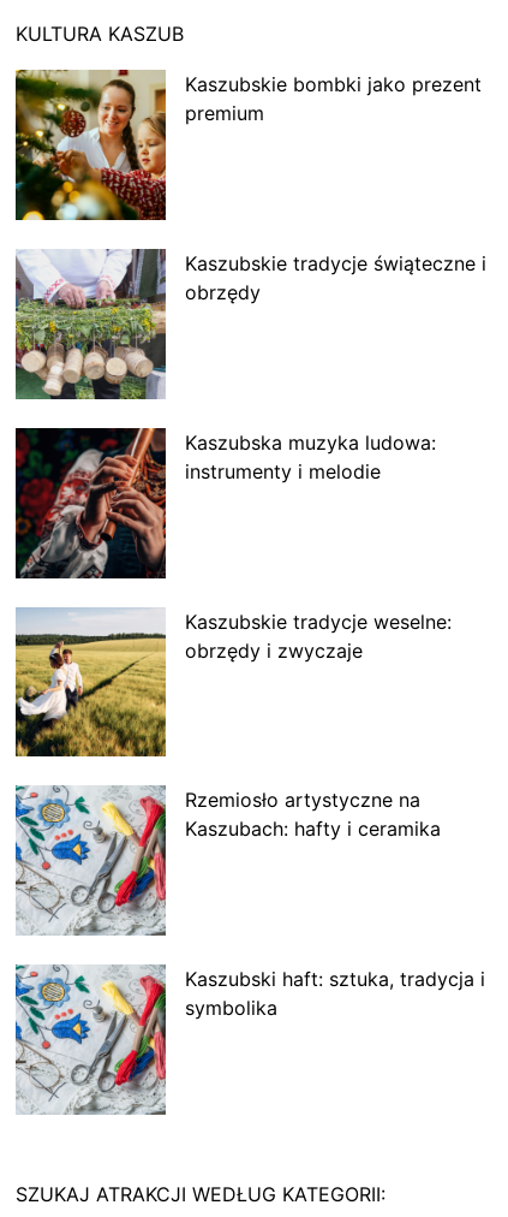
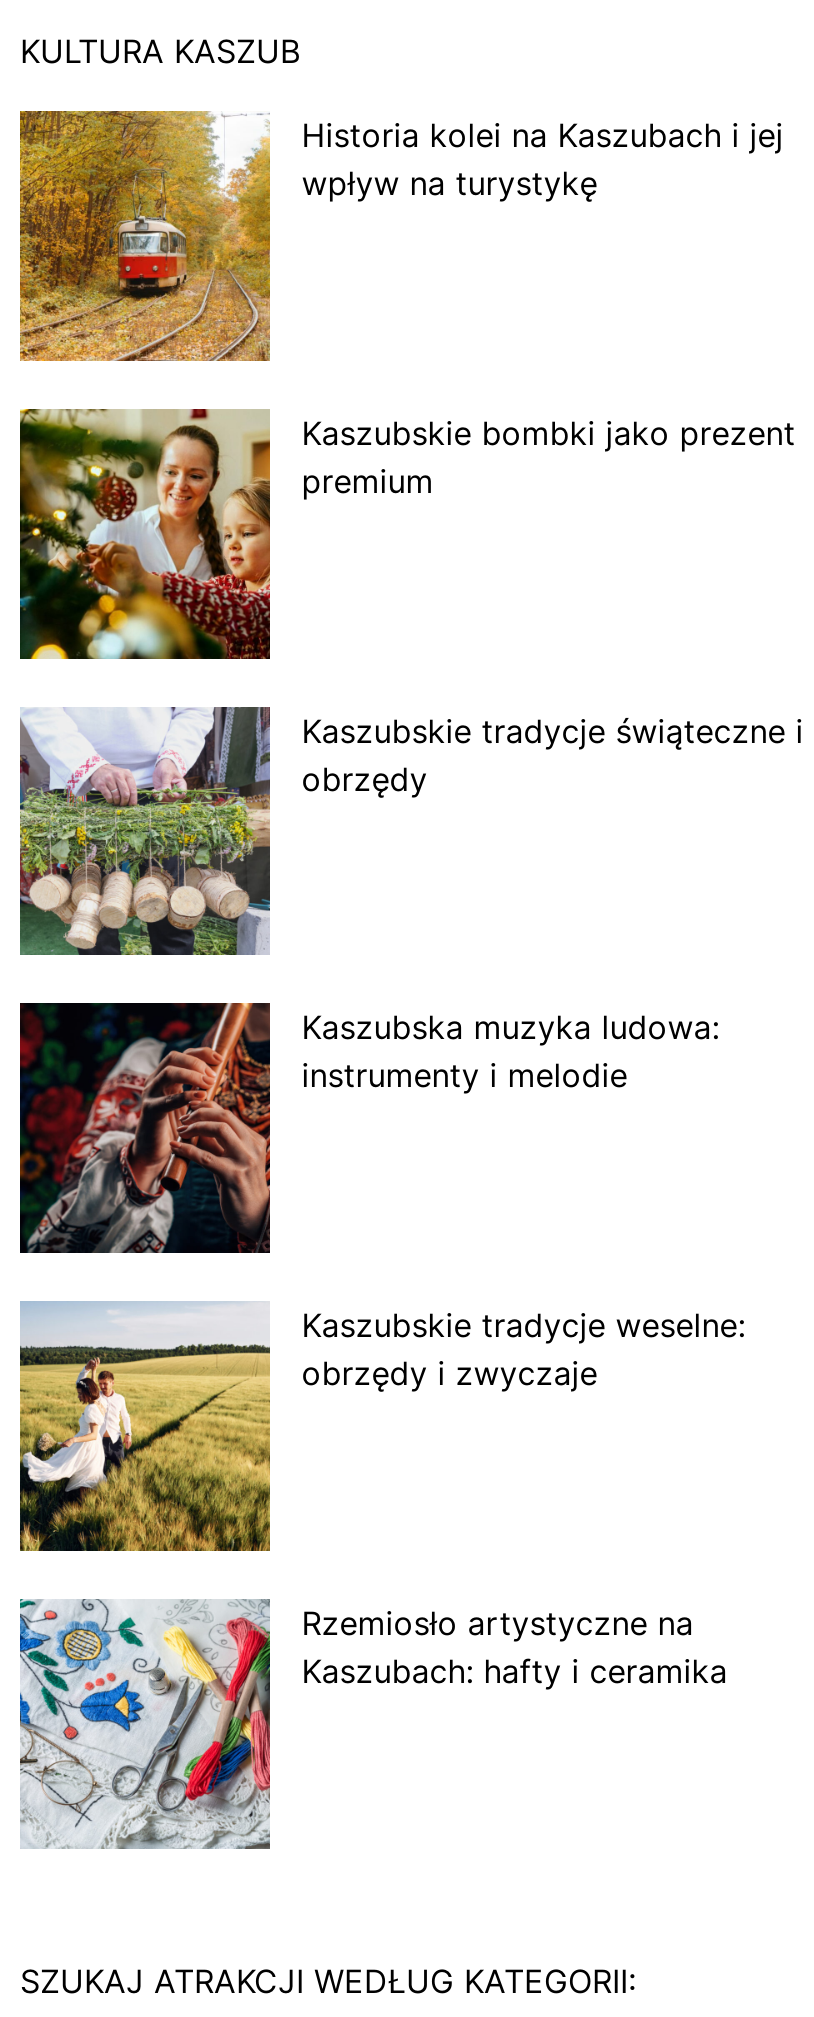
+ [image]
+ Historia kolei na Kaszubach i jej
+ wpływ na turystykę

moved down: [image] | Kaszubskie bombki jako prezent | premium | ... | Rzemiosło artystyczne na | Kaszubach: hafty i ceramika

moved down: [image]

- Kaszubski haft: sztuka, tradycja i
- symbolika
